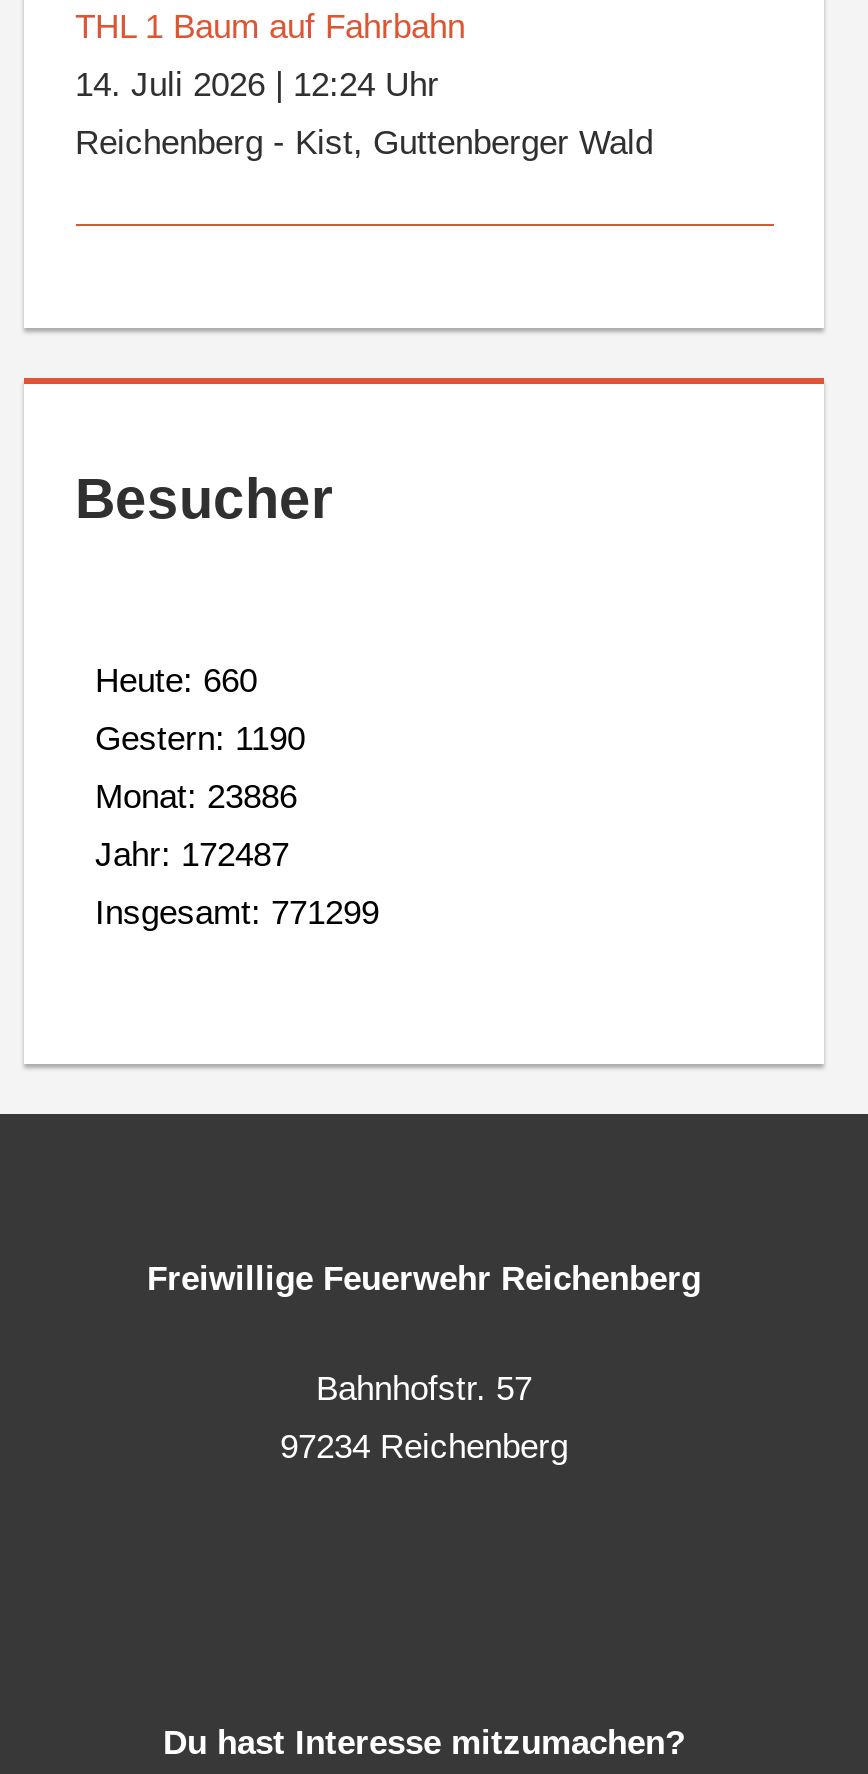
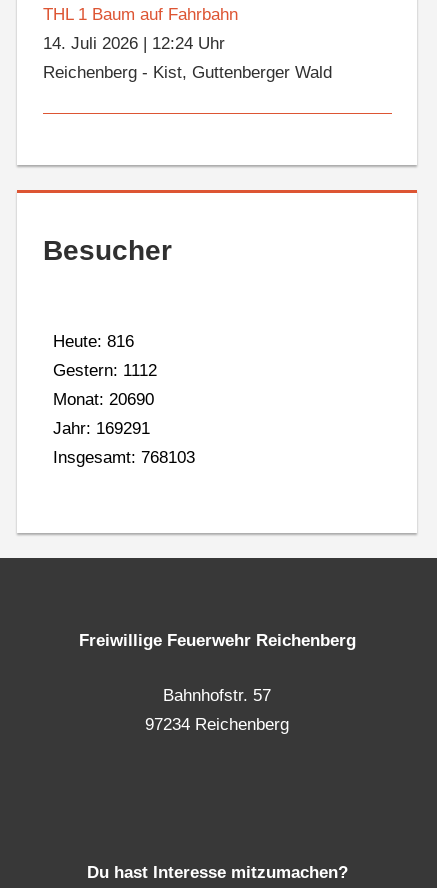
- Heute: 660
+ Heute: 816

- Gestern: 1190
+ Gestern: 1112

- Monat: 23886
+ Monat: 20690

- Jahr: 172487
+ Jahr: 169291

- Insgesamt: 771299
+ Insgesamt: 768103
